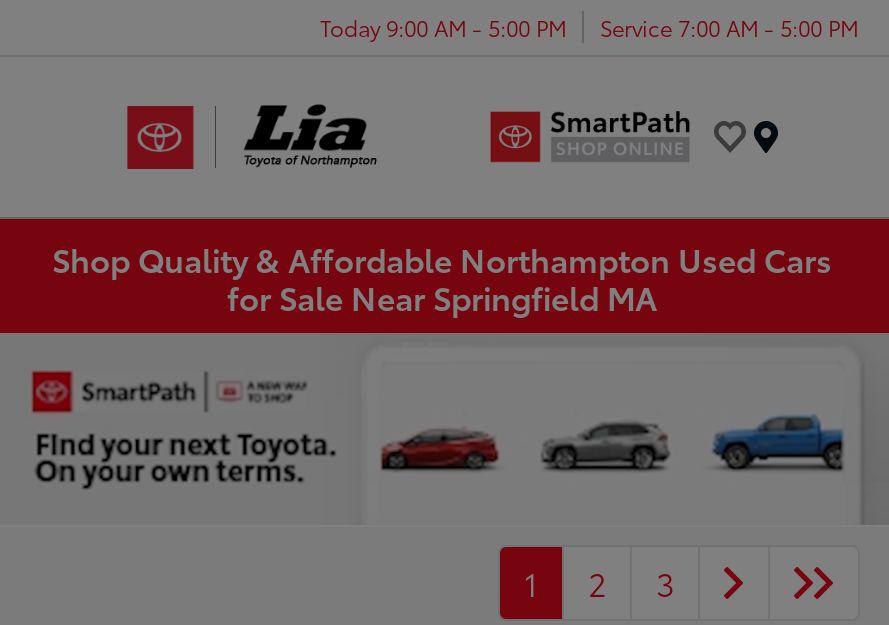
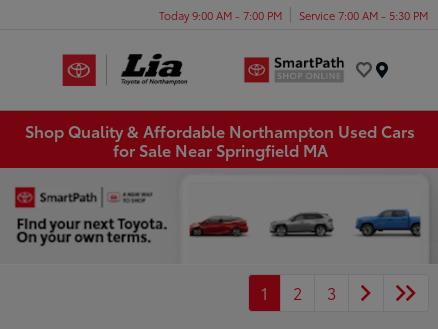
- Today 9:00 AM - 5:00 PM
+ Today 9:00 AM - 7:00 PM

- Service 7:00 AM - 5:00 PM
+ Service 7:00 AM - 5:30 PM
